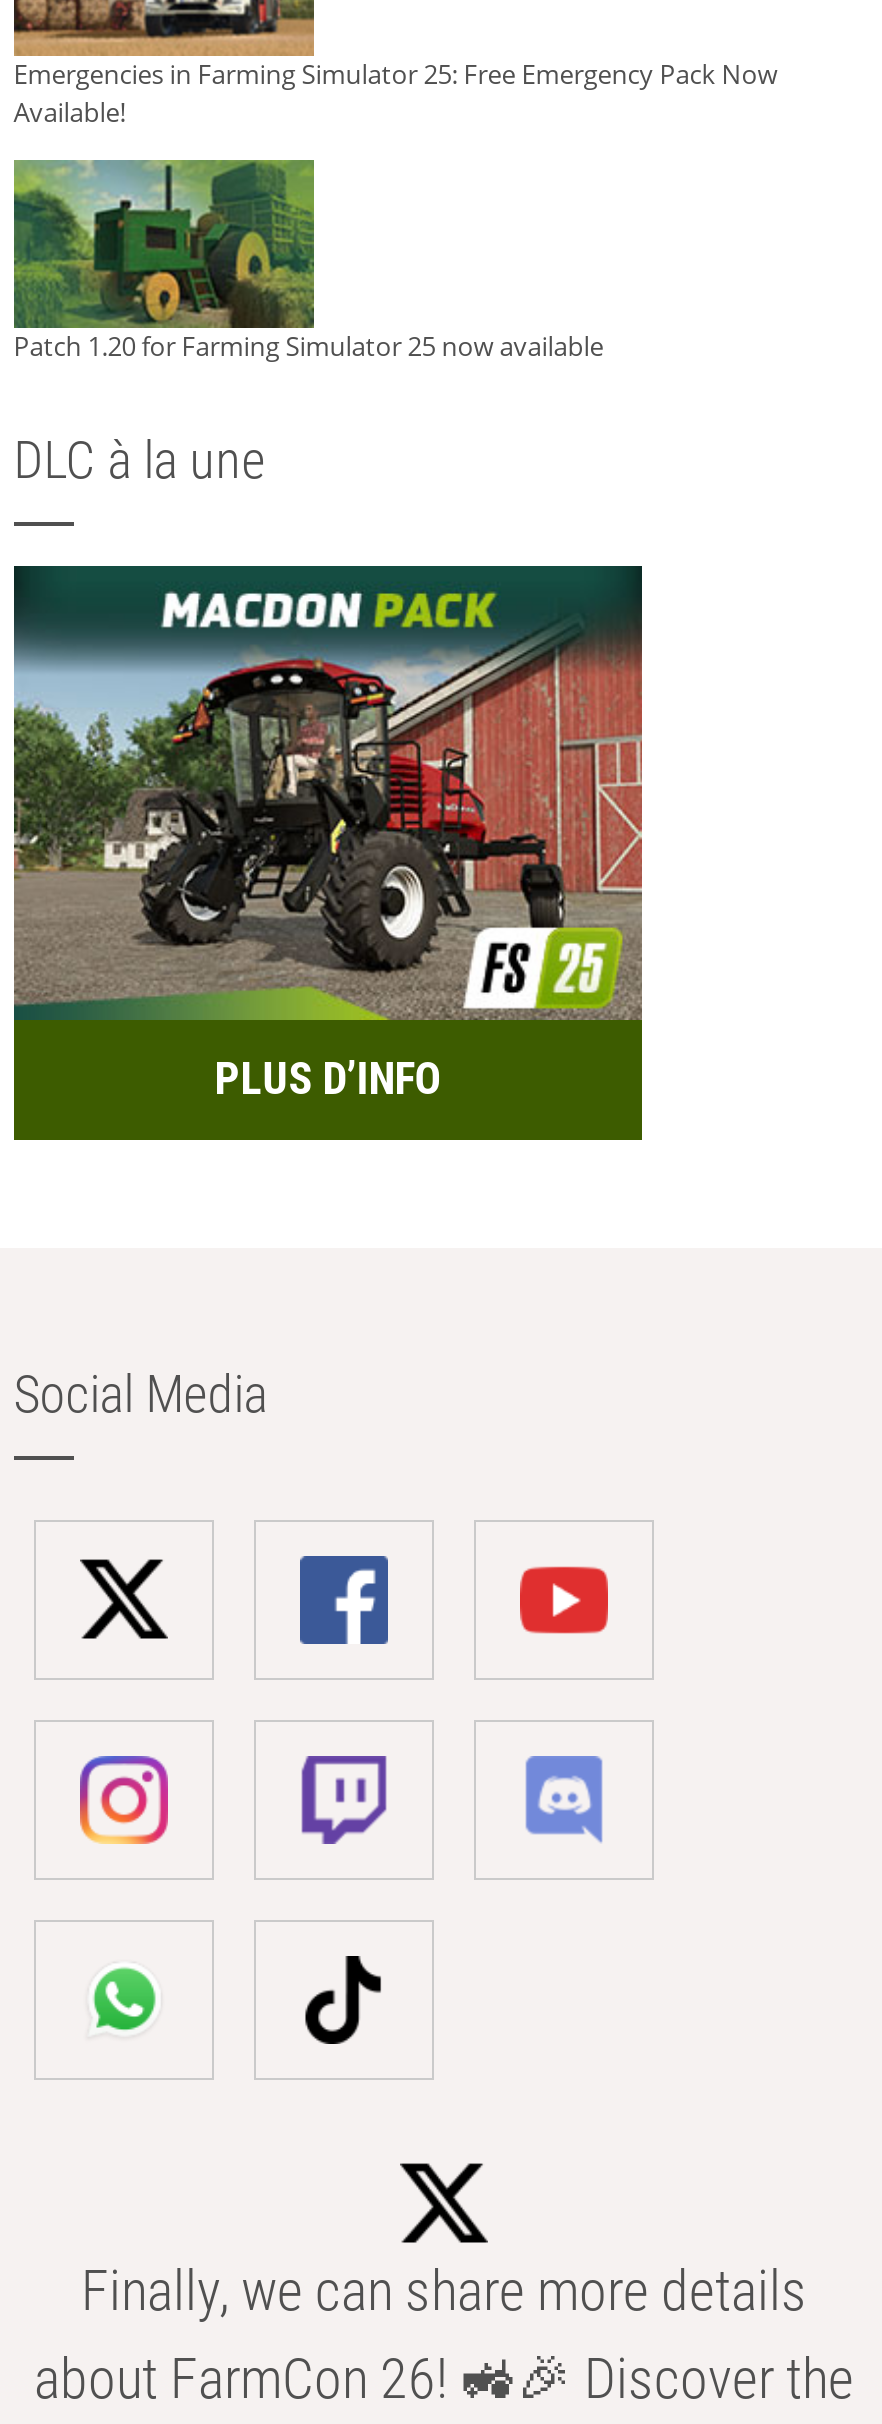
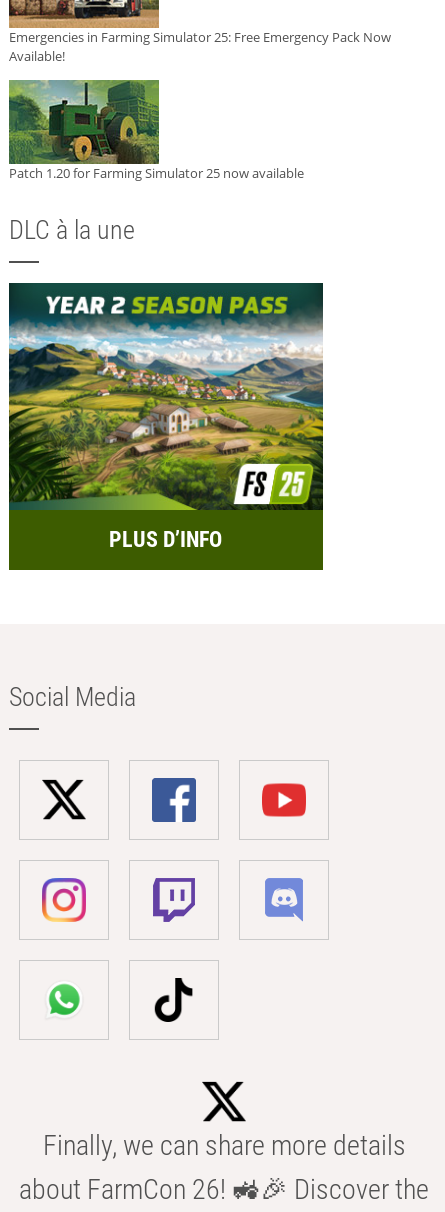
- [image]
+ [image]
